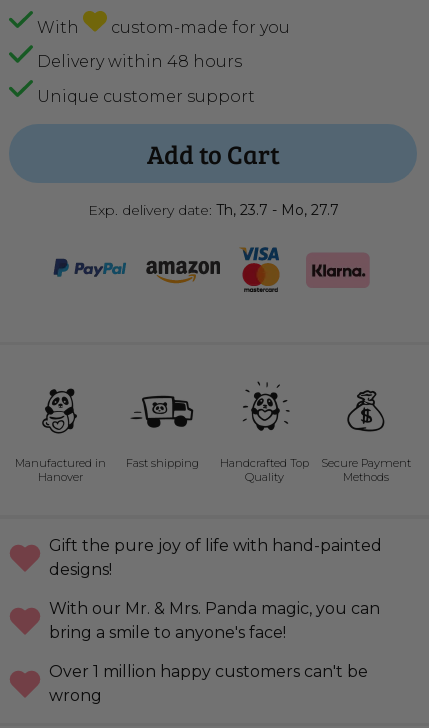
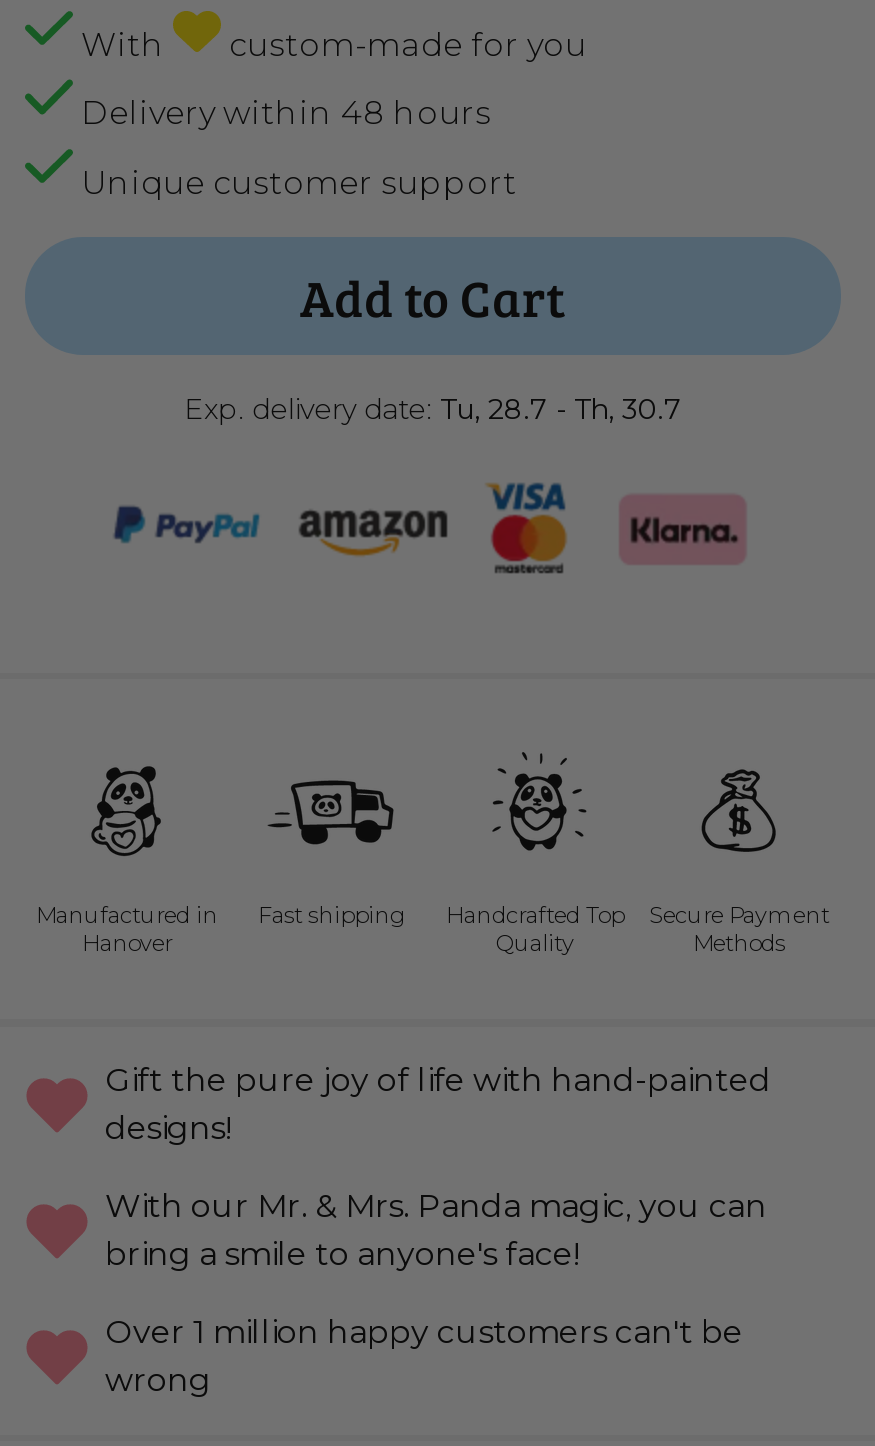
- Exp. delivery date: Th, 23.7 - Mo, 27.7
+ Exp. delivery date: Tu, 28.7 - Th, 30.7
